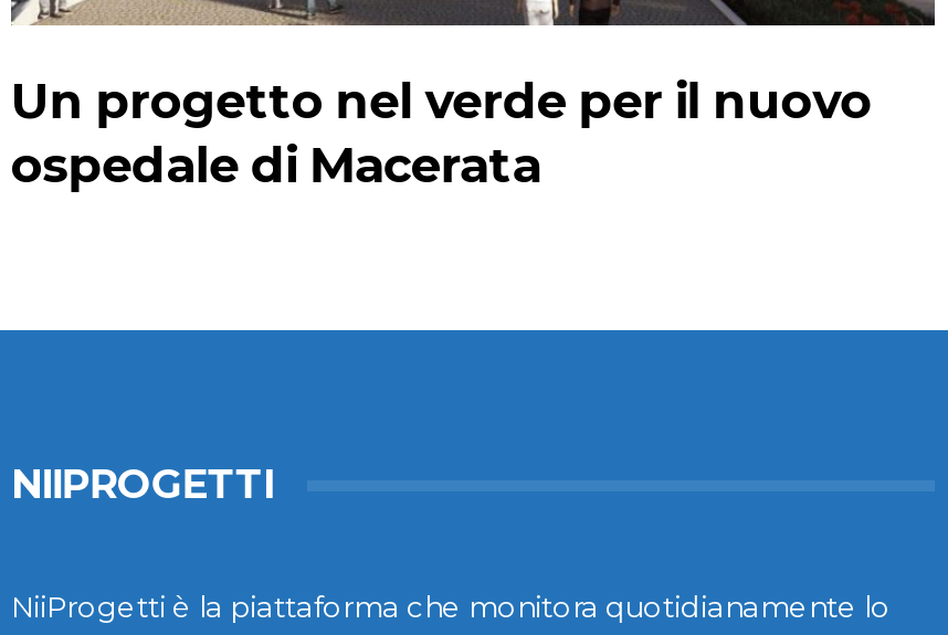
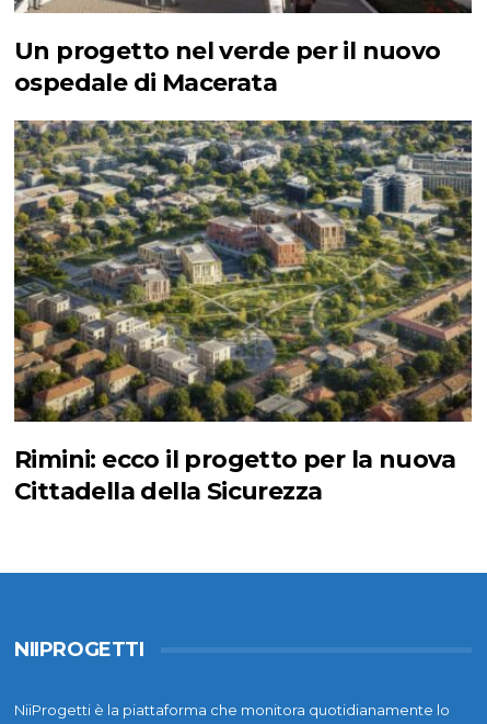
+ [image]
+ Rimini: ecco il progetto per la nuova
+ Cittadella della Sicurezza
